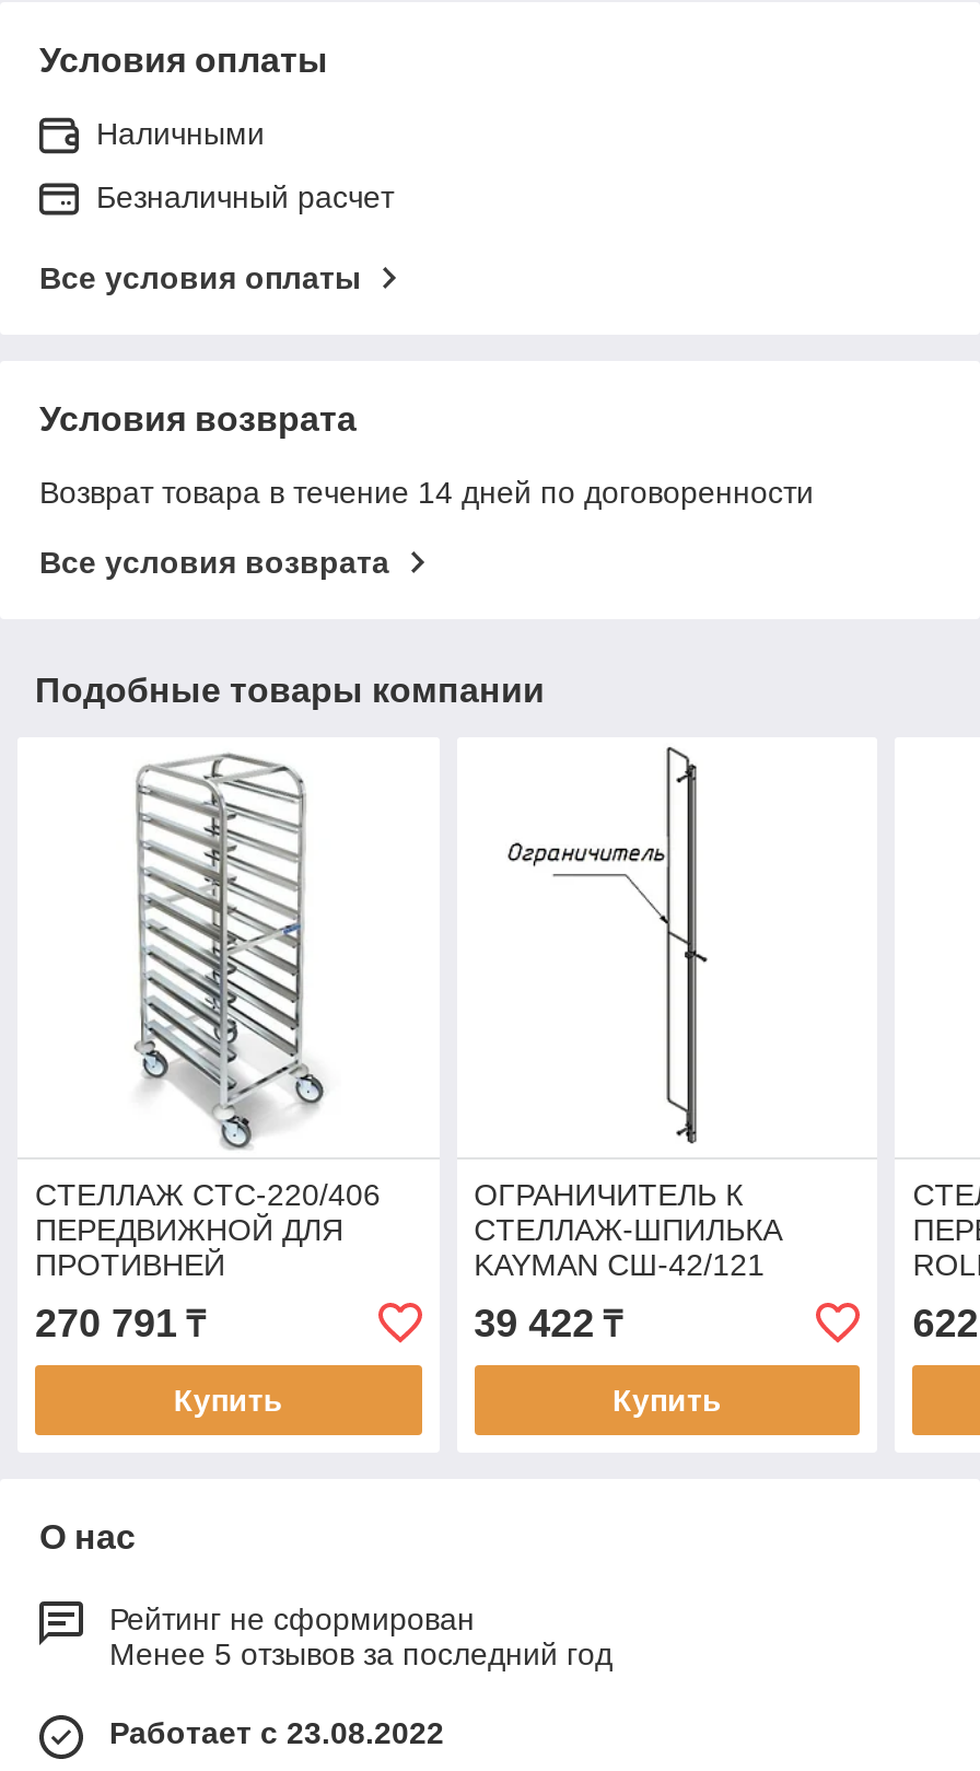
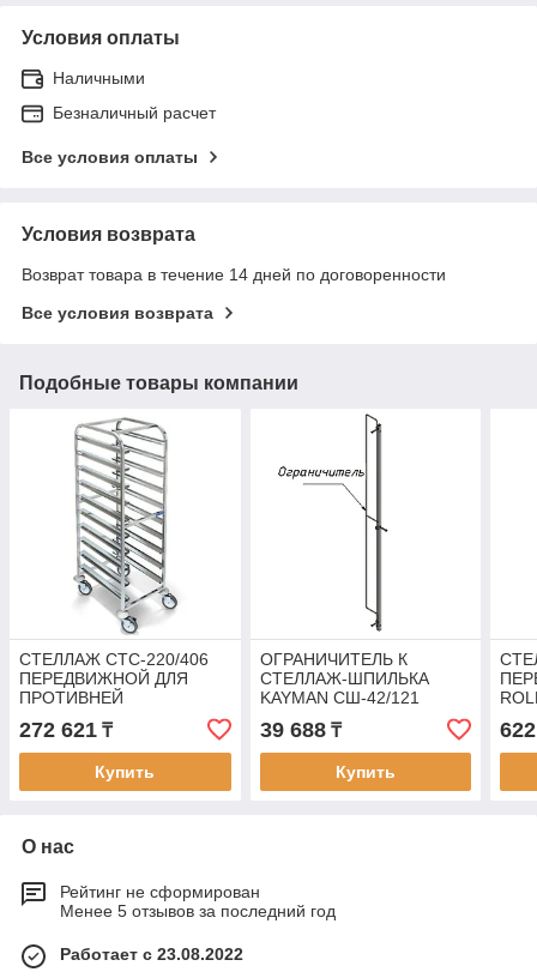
- 270 791 ₸
+ 272 621 ₸

- 39 422 ₸
+ 39 688 ₸
